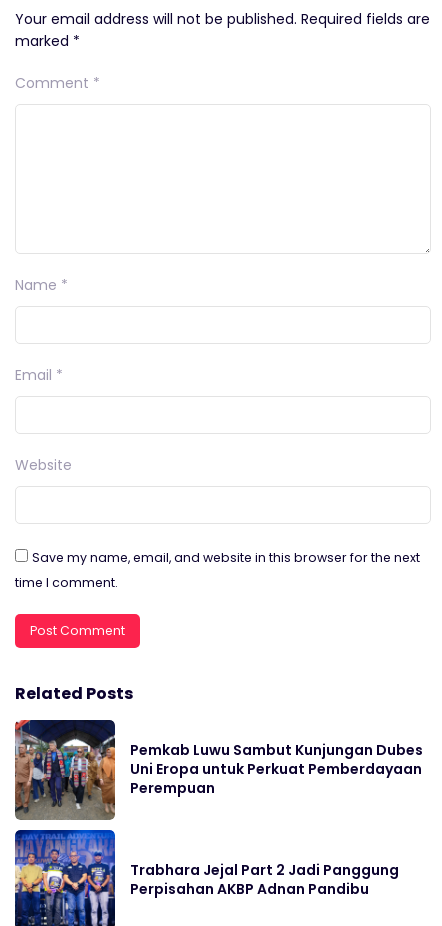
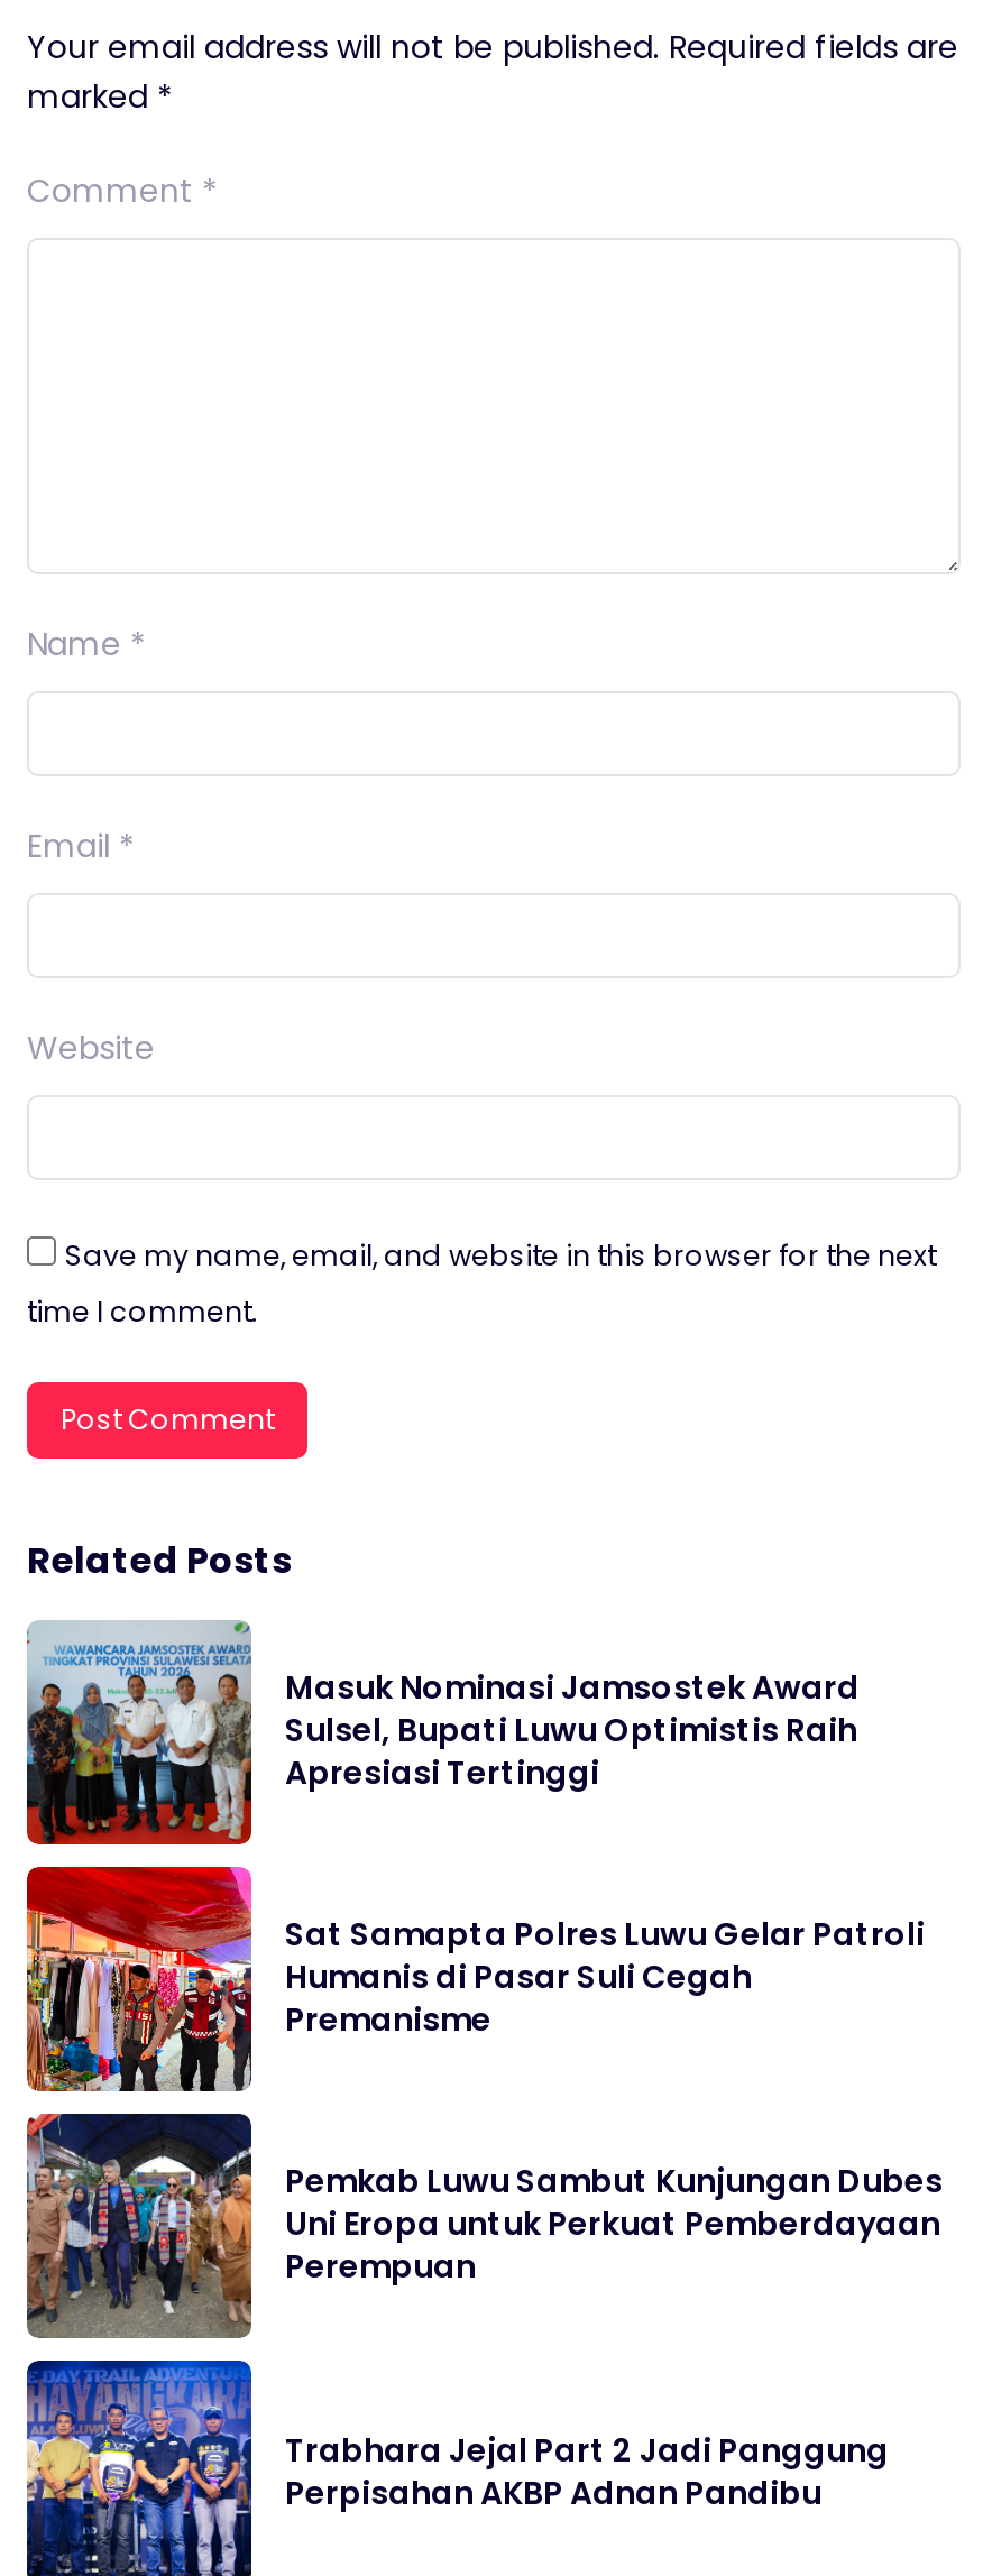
+ [image]
+ Masuk Nominasi Jamsostek Award
+ Sulsel, Bupati Luwu Optimistis Raih
+ Apresiasi Tertinggi

+ [image]
+ Sat Samapta Polres Luwu Gelar Patroli
+ Humanis di Pasar Suli Cegah
+ Premanisme
